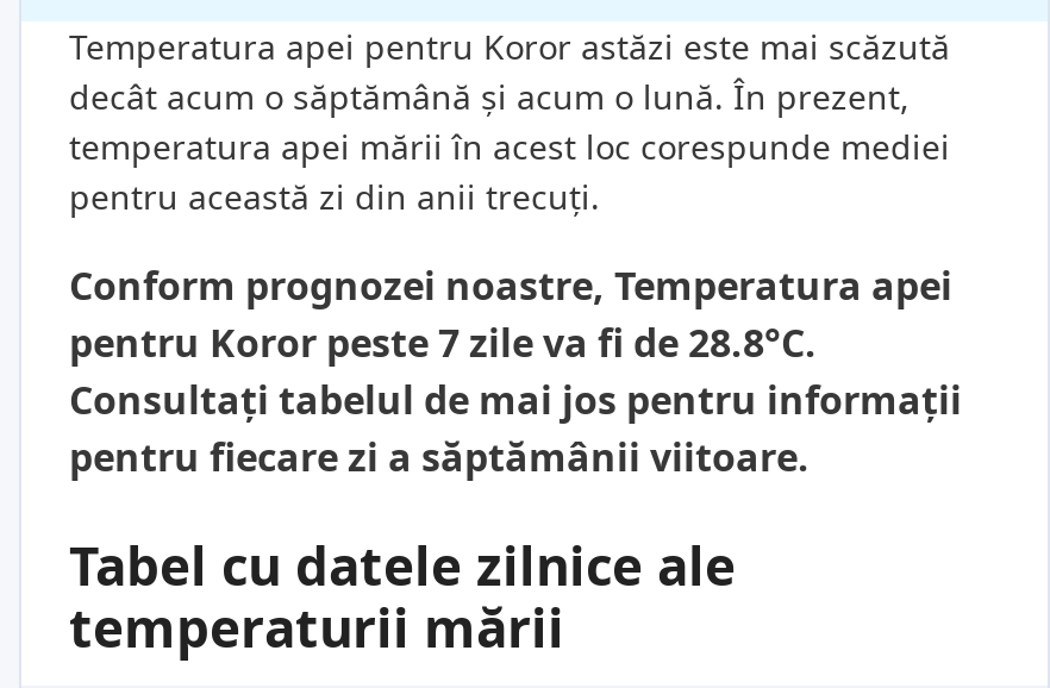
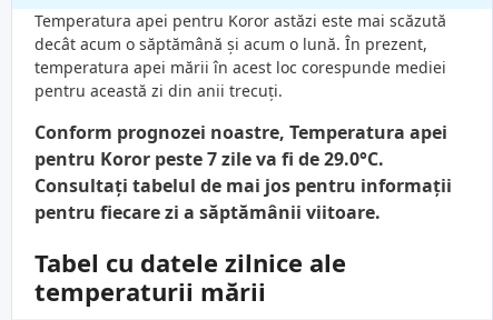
- pentru Koror peste 7 zile va fi de 28.8°C.
+ pentru Koror peste 7 zile va fi de 29.0°C.
